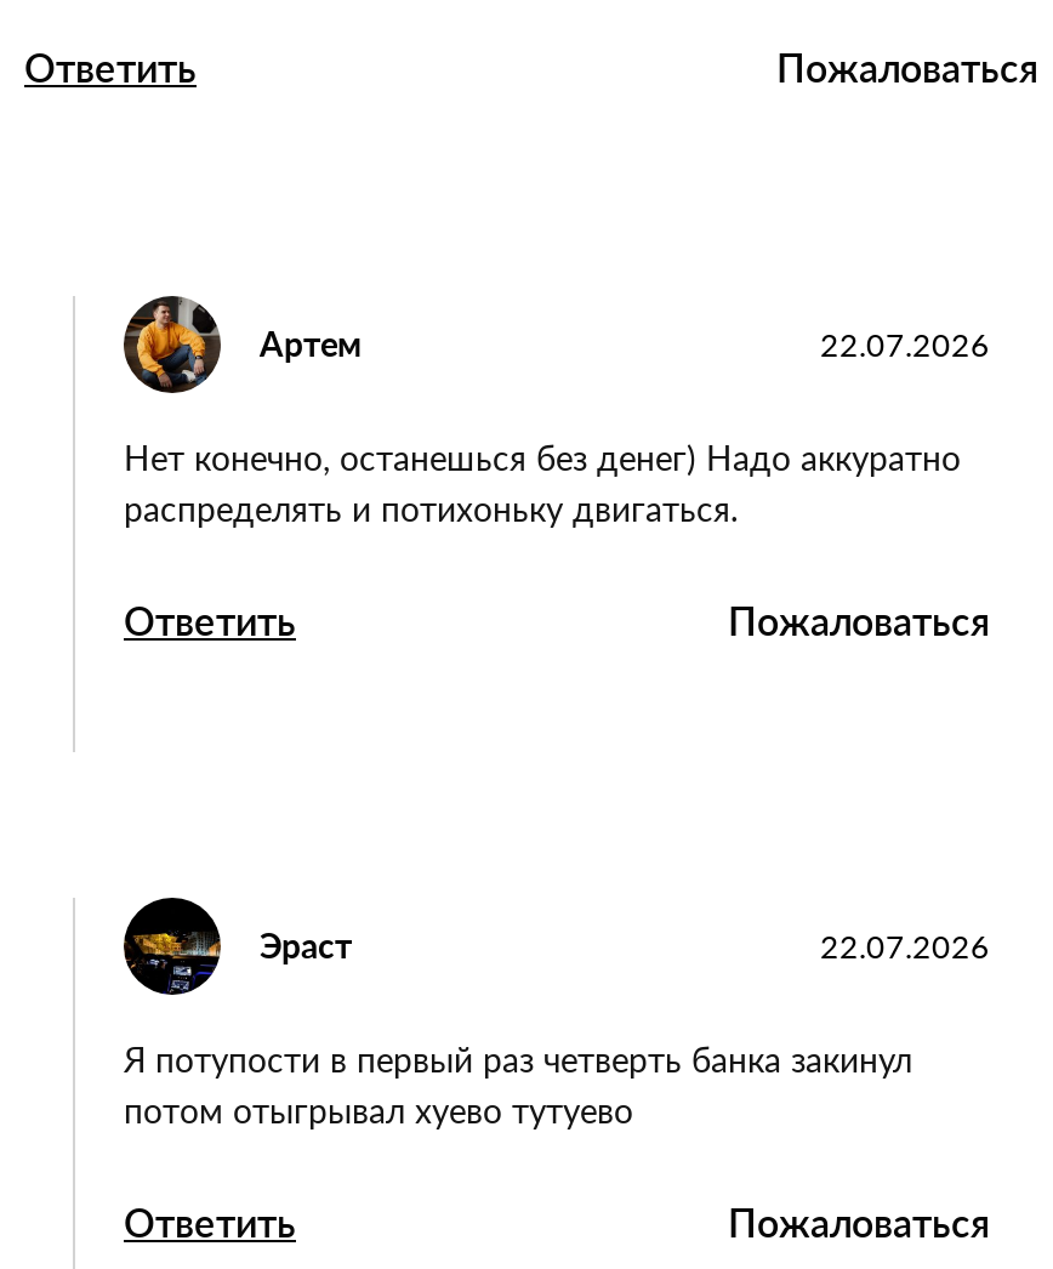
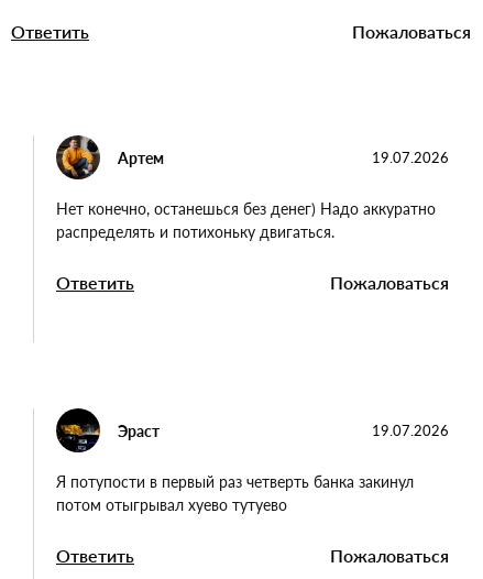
- 22.07.2026
+ 19.07.2026

- 22.07.2026
+ 19.07.2026
